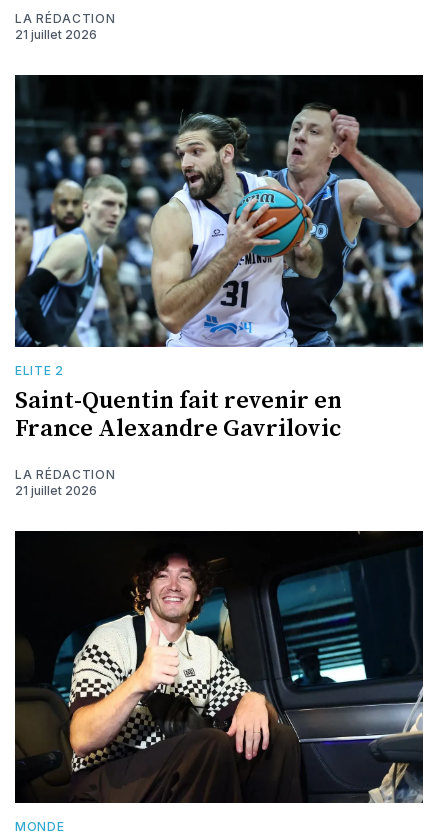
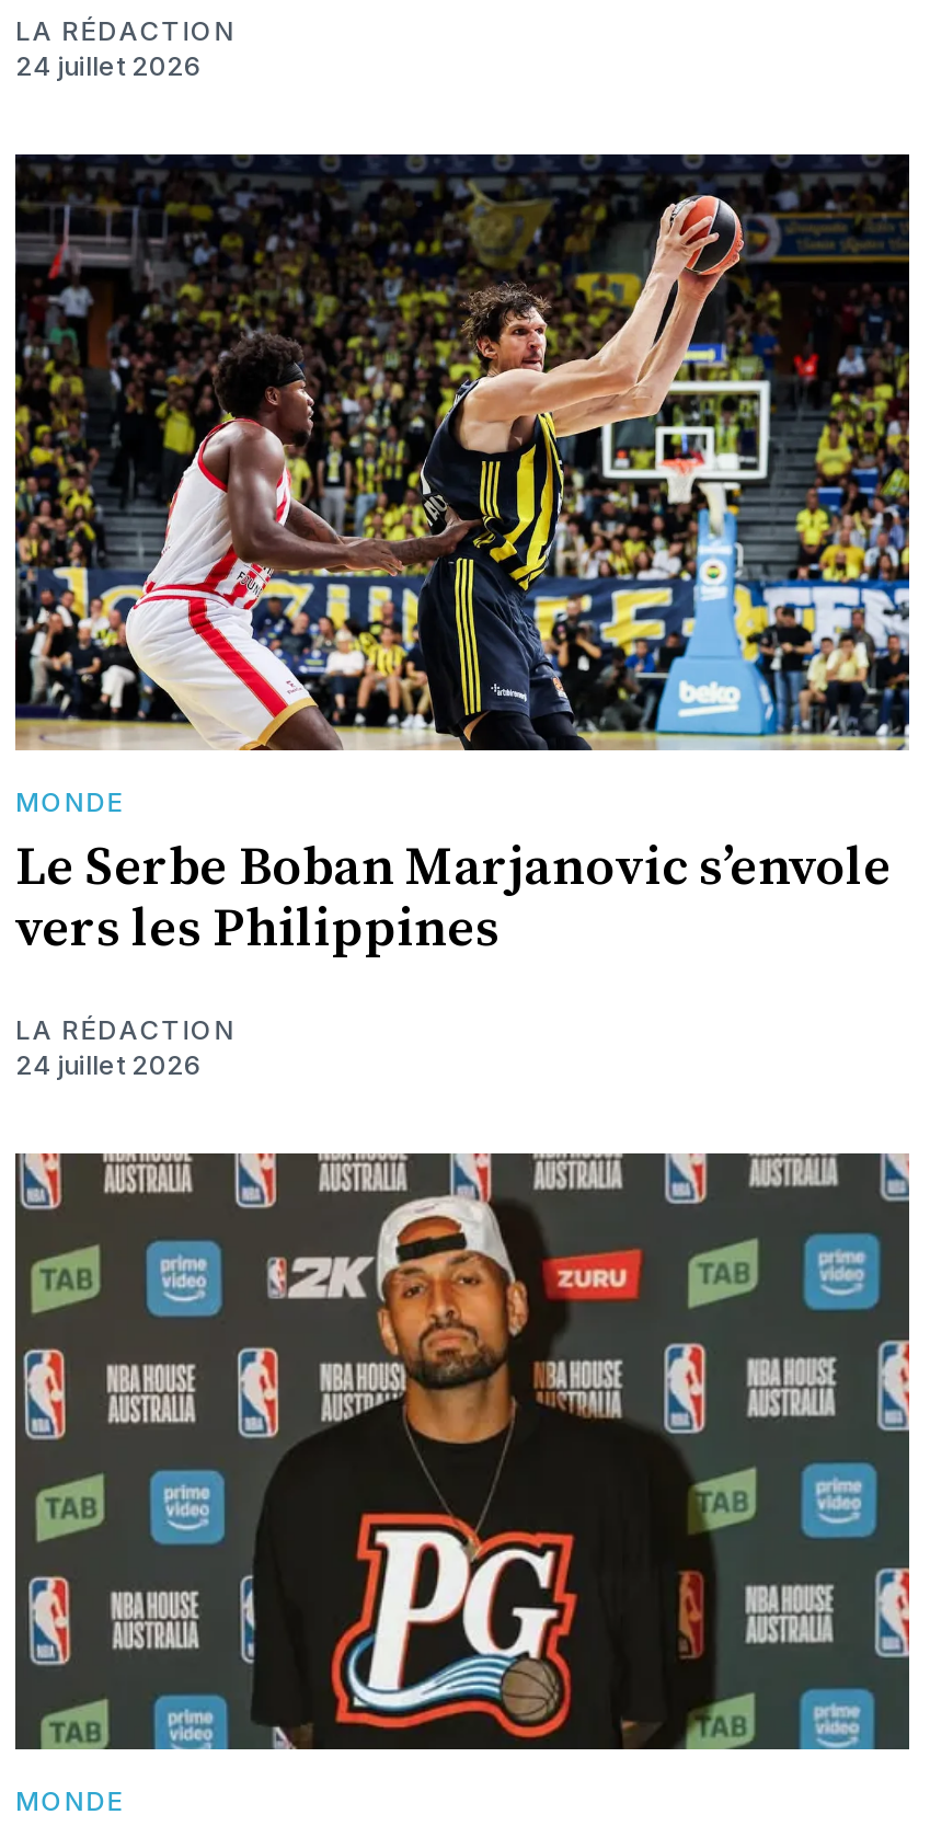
- 21 juillet 2026
+ 24 juillet 2026

- [image]
- ELITE 2
- Saint-Quentin fait revenir en
- France Alexandre Gavrilovic
+ [image]
+ MONDE
+ Le Serbe Boban Marjanovic s’envole
+ vers les Philippines

- 21 juillet 2026
+ 24 juillet 2026

- [image]
+ [image]
